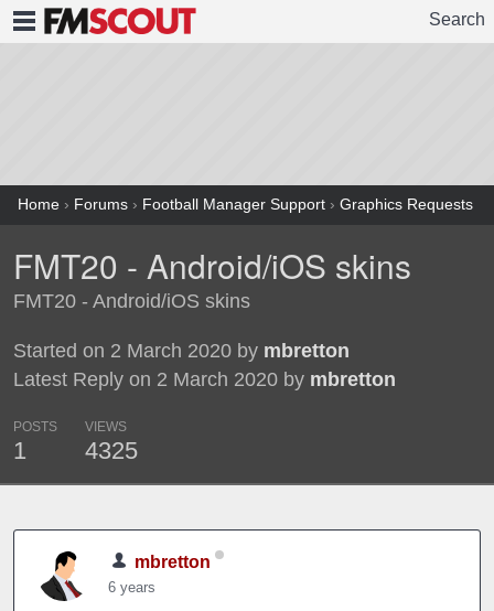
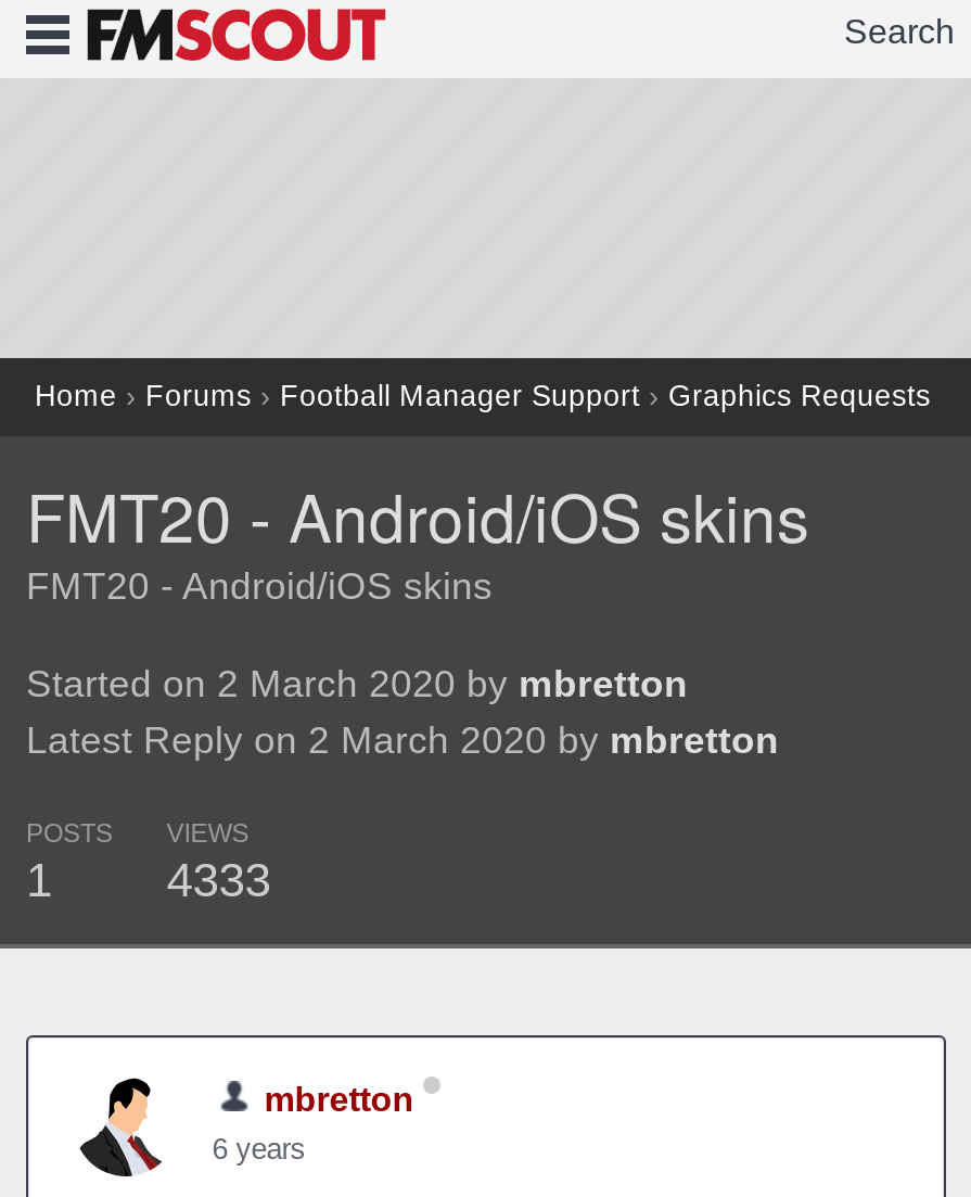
- 4325
+ 4333
